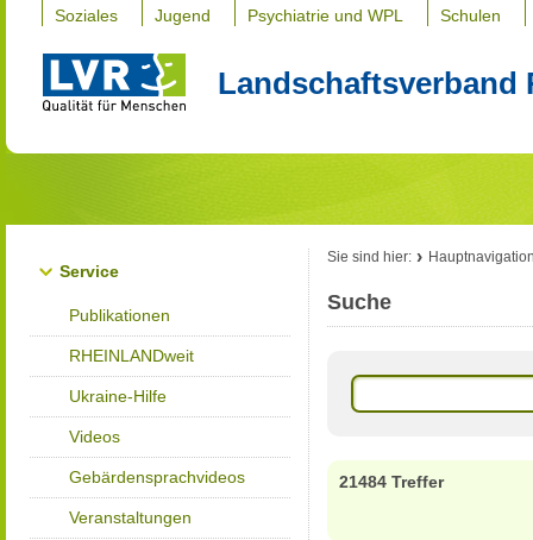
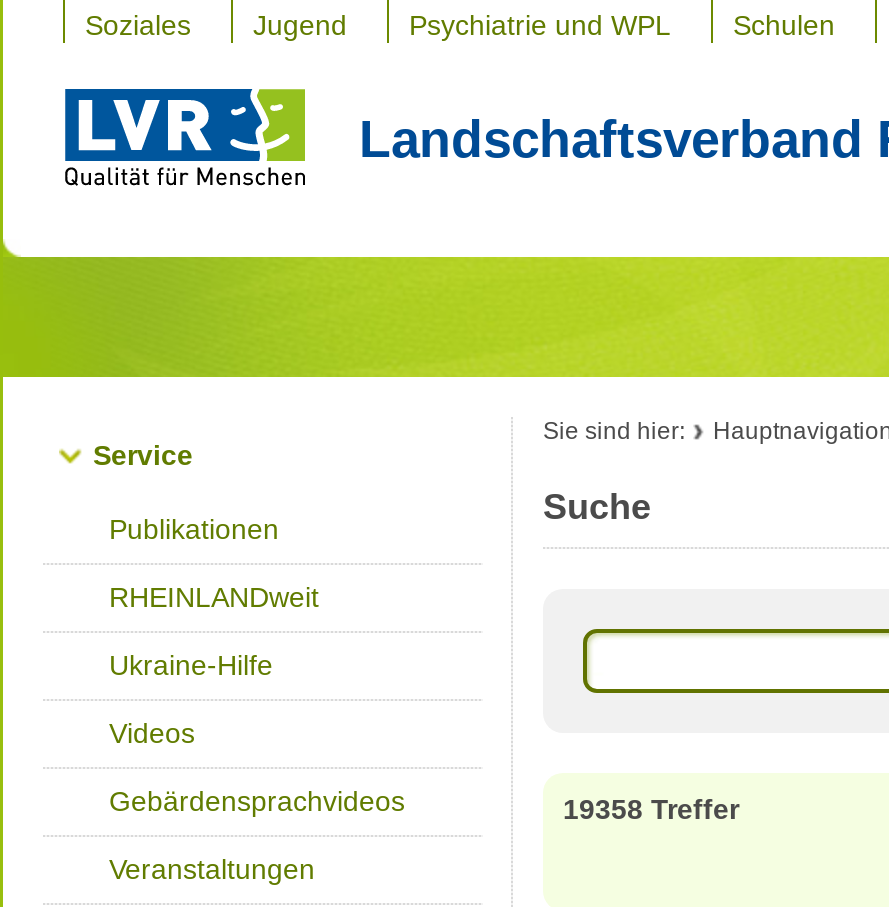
- 21484 Treffer
+ 19358 Treffer
